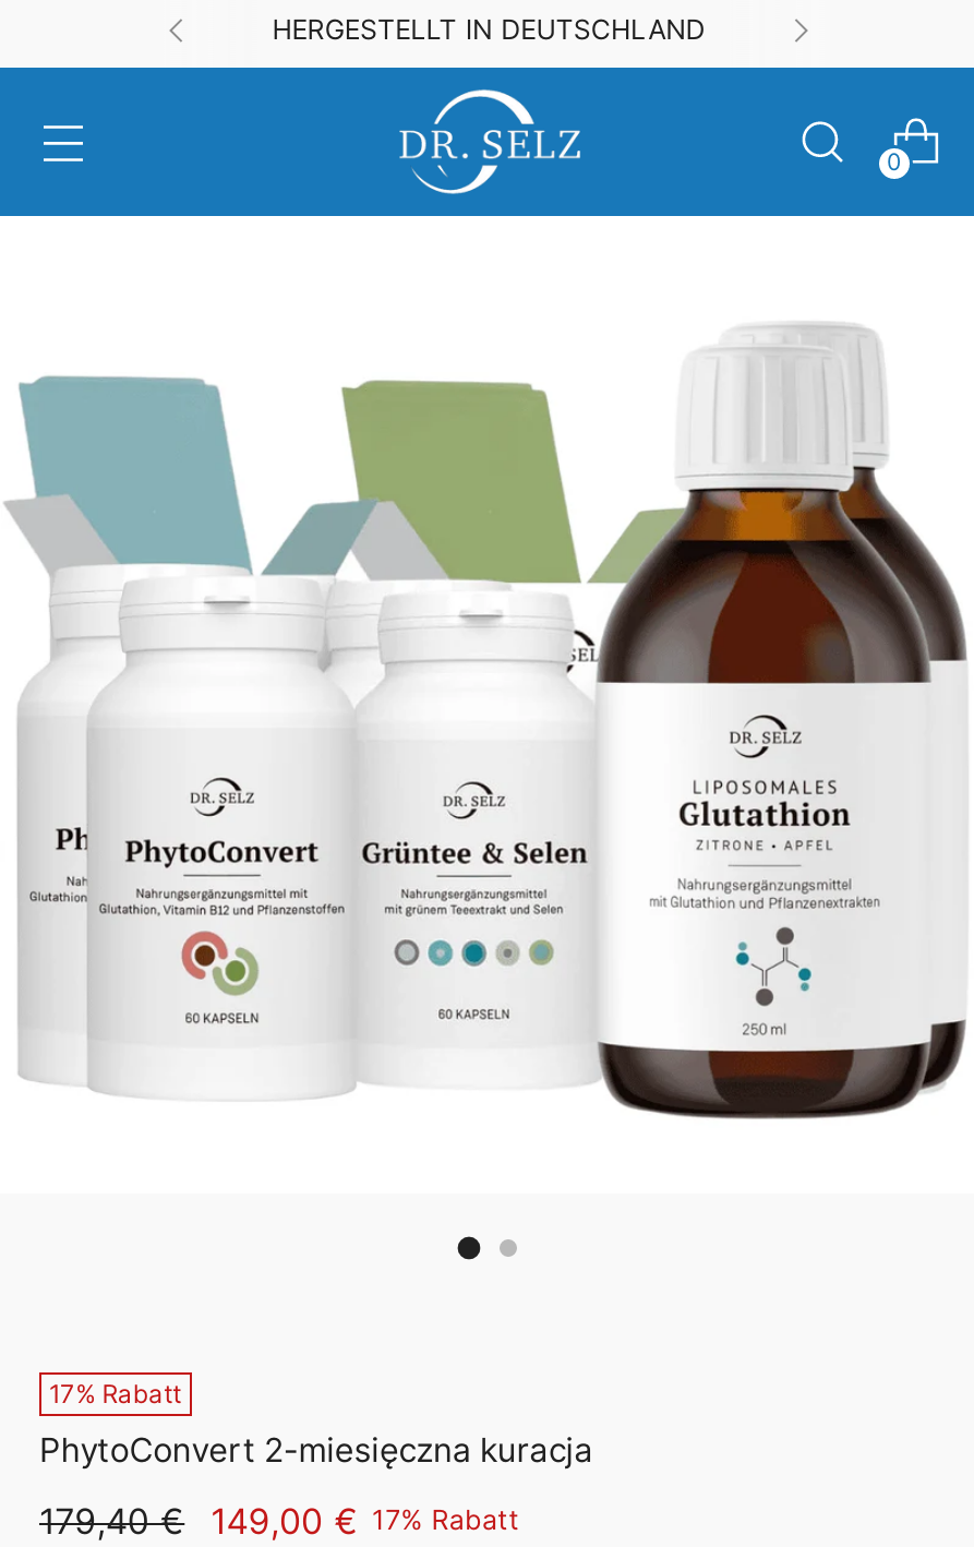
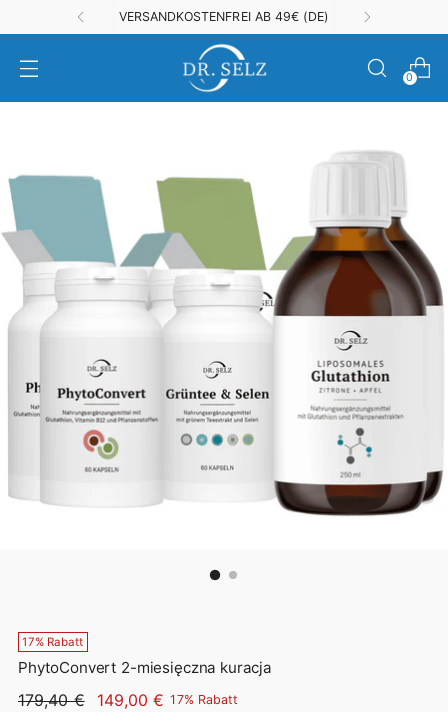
- HERGESTELLT IN DEUTSCHLAND
+ VERSANDKOSTENFREI AB 49€ (DE)
